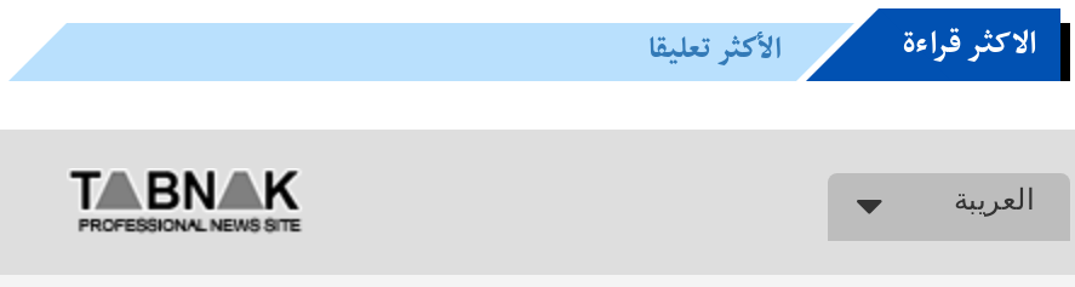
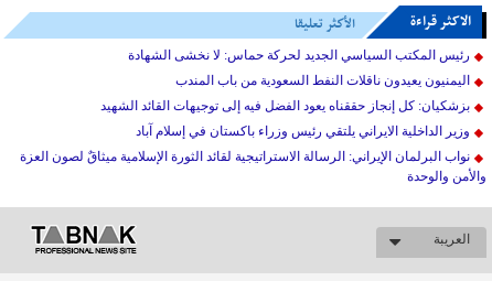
+ رئيس المكتب السياسي الجديد لحركة حماس: لا نخشى الشهادة
+ اليمنيون يعيدون ناقلات النفط السعودية من باب المندب
+ بزشکیان: كل إنجاز حققناه يعود الفضل فيه إلى توجيهات القائد الشهيد
+ وزير الداخلية الايراني يلتقي رئيس وزراء باكستان في إسلام آباد
+ نواب البرلمان الإيراني: الرسالة الاستراتيجية لقائد الثورة الإسلامية ميثاقٌ لصون العزة
+ والأمن والوحدة
